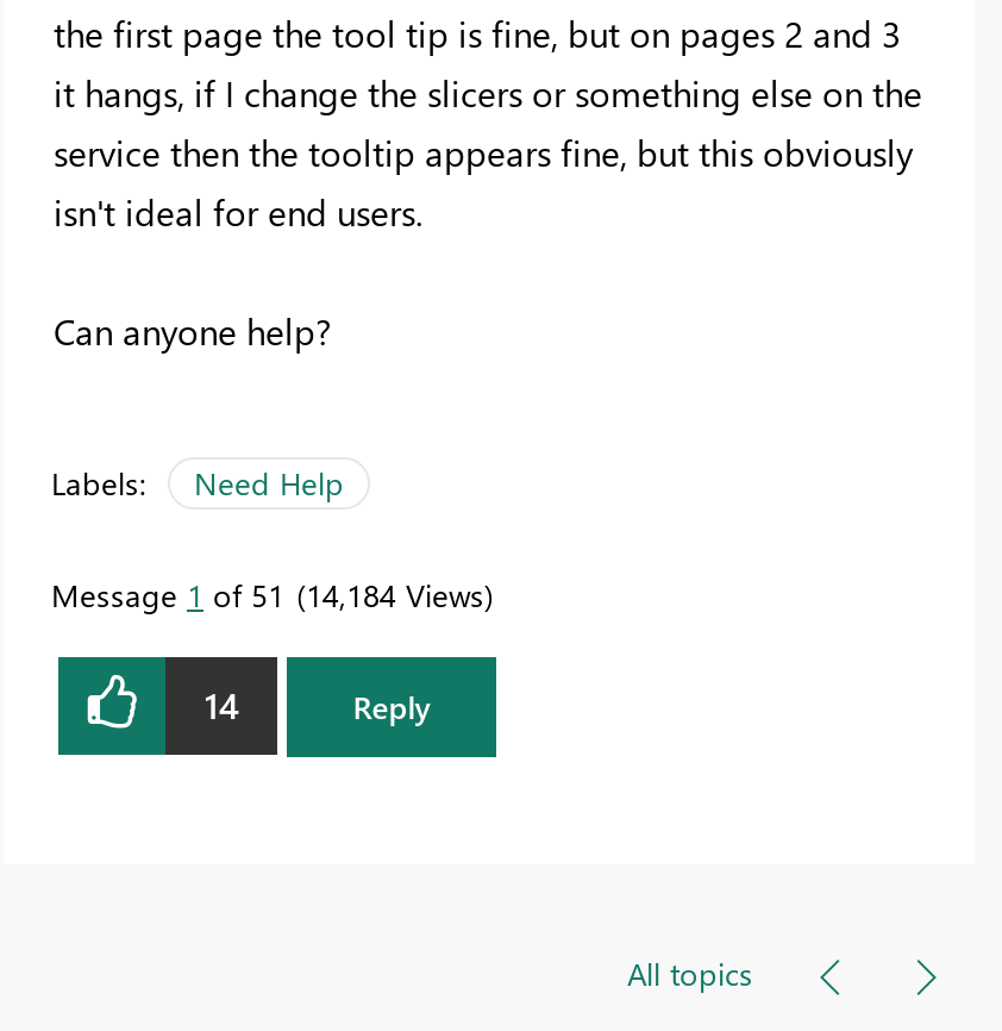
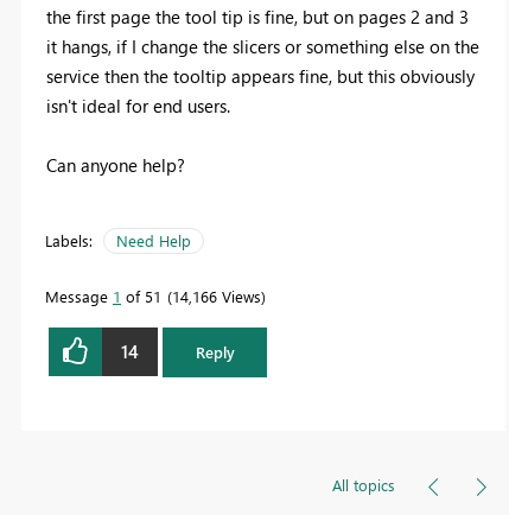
- Message 1 of 51 14,184 Views
+ Message 1 of 51 14,166 Views
